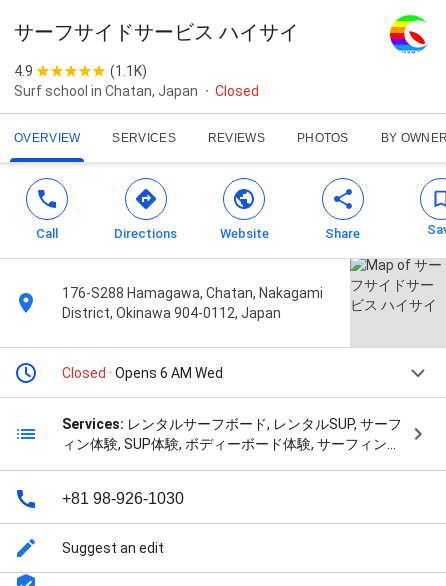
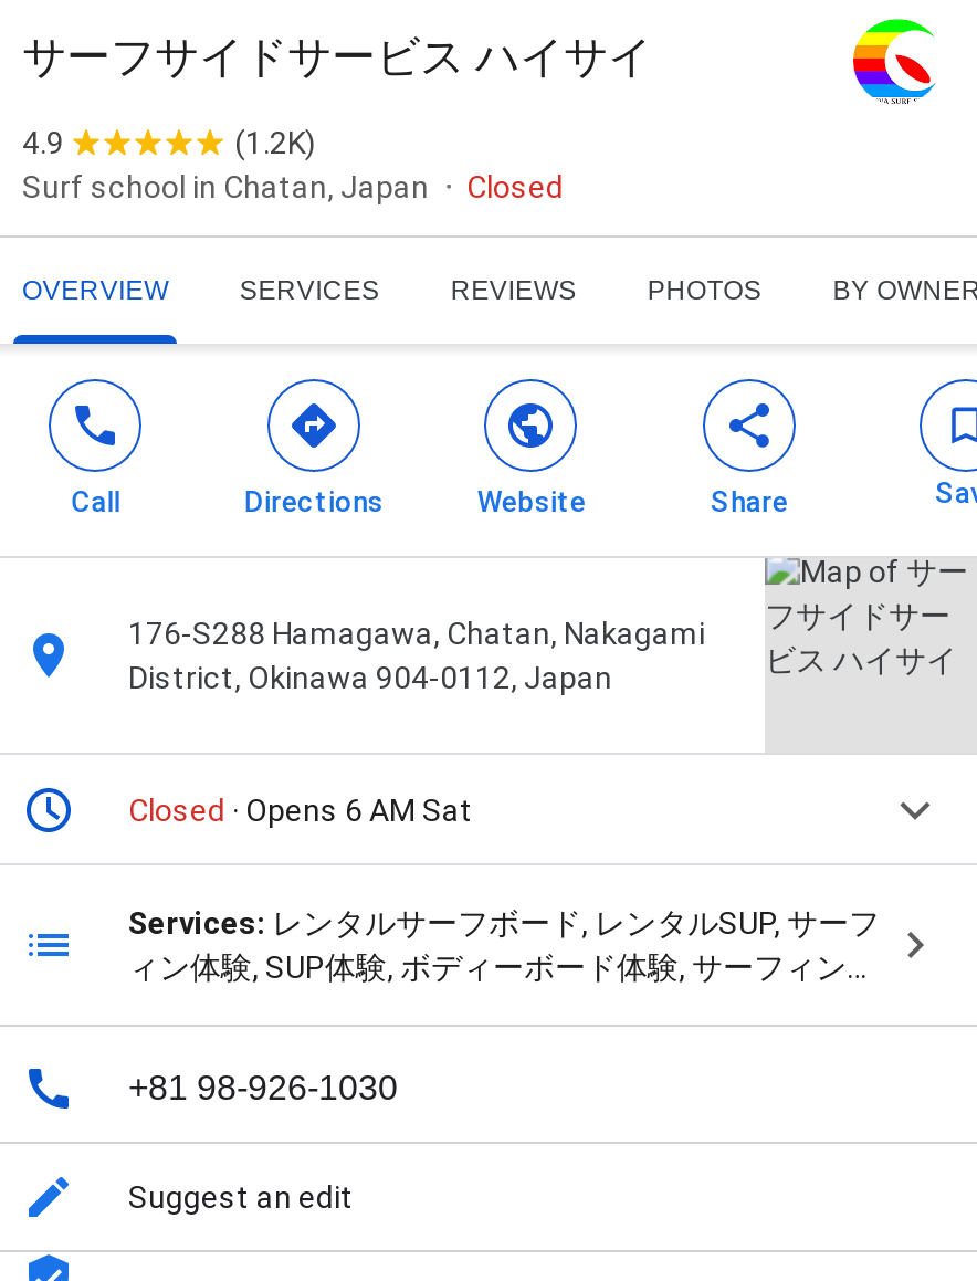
- (1.1K)
+ (1.2K)

- Closed · Opens 6 AM Wed
+ Closed · Opens 6 AM Sat
